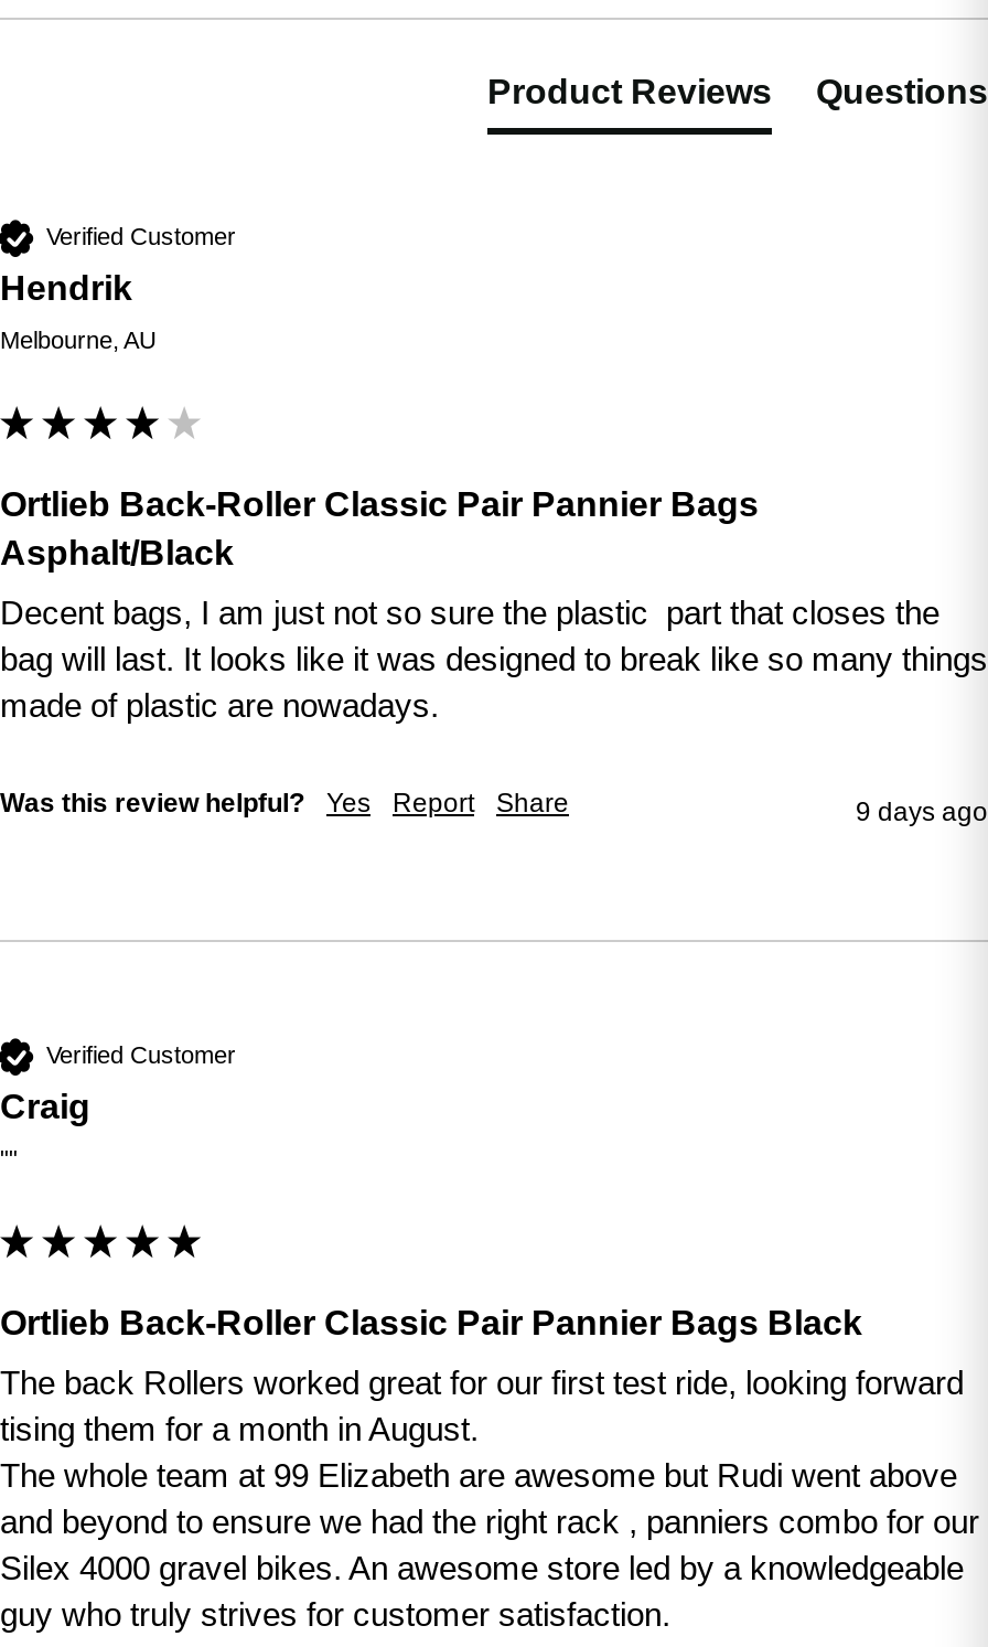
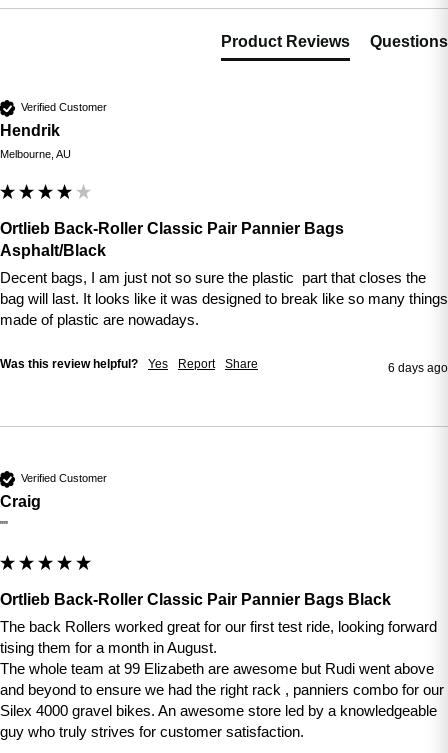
- 9 days ago
+ 6 days ago
